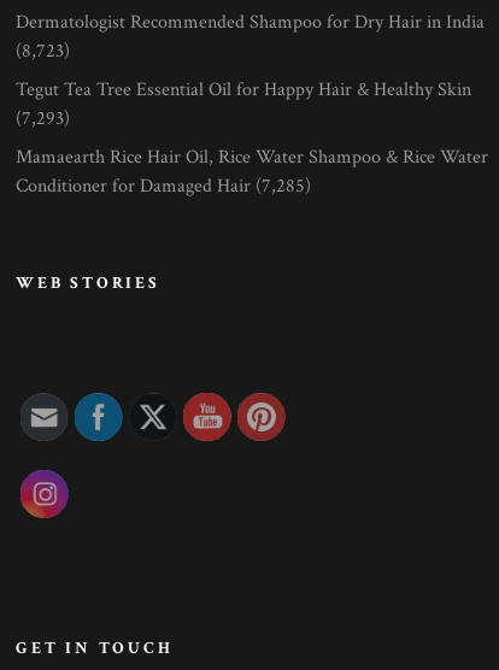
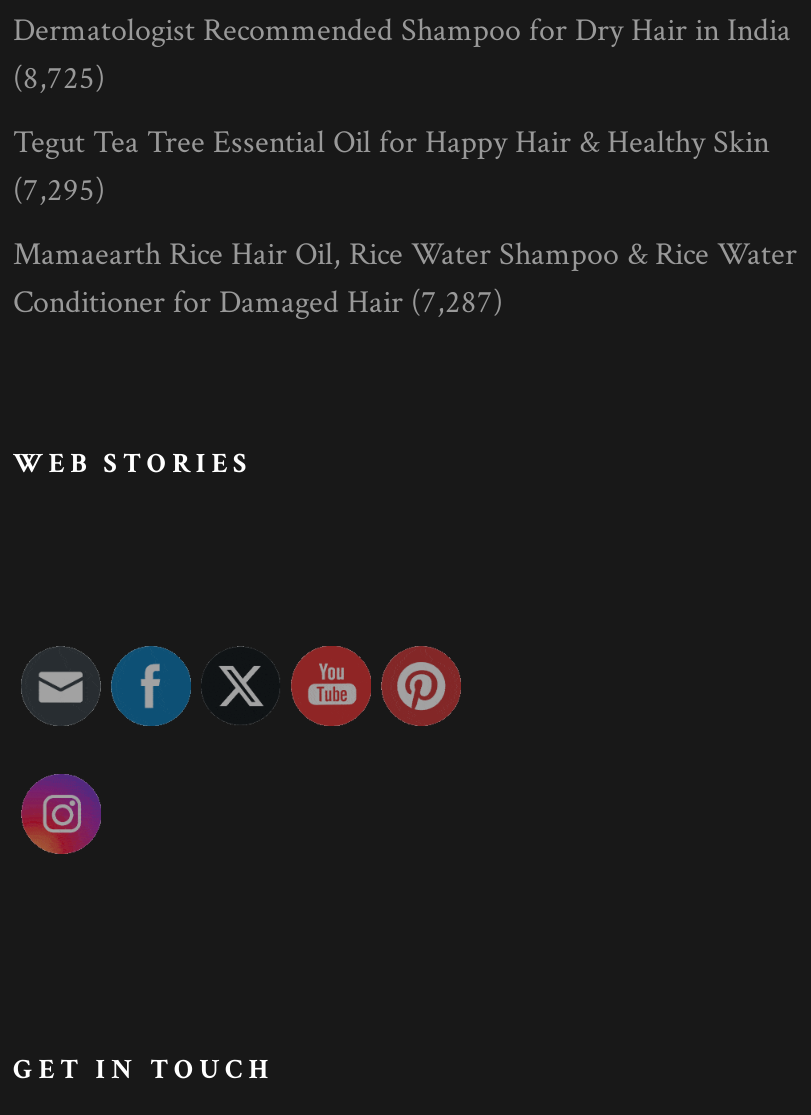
- (8,723)
+ (8,725)

- (7,293)
+ (7,295)

- Conditioner for Damaged Hair (7,285)
+ Conditioner for Damaged Hair (7,287)
